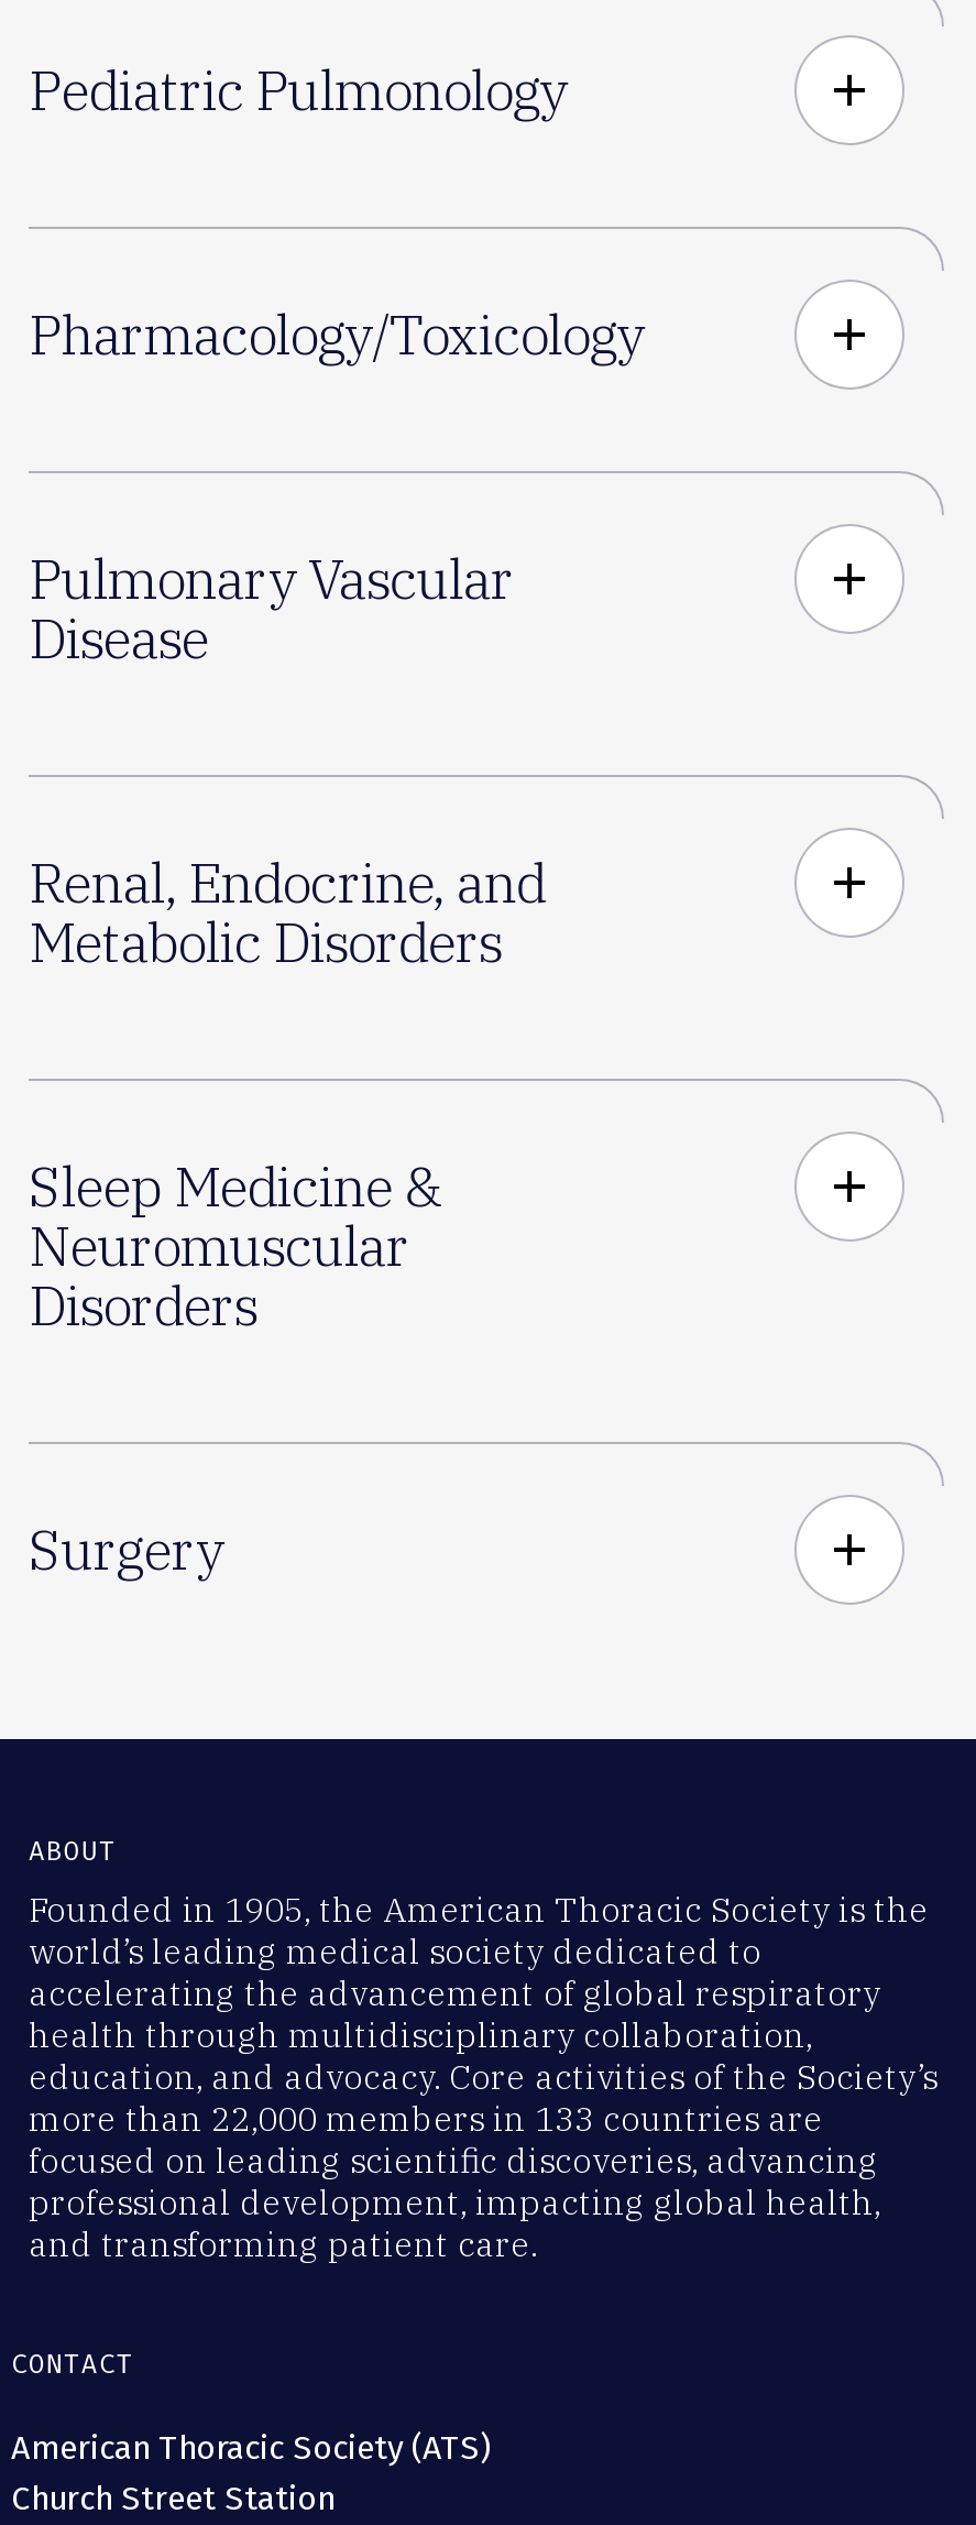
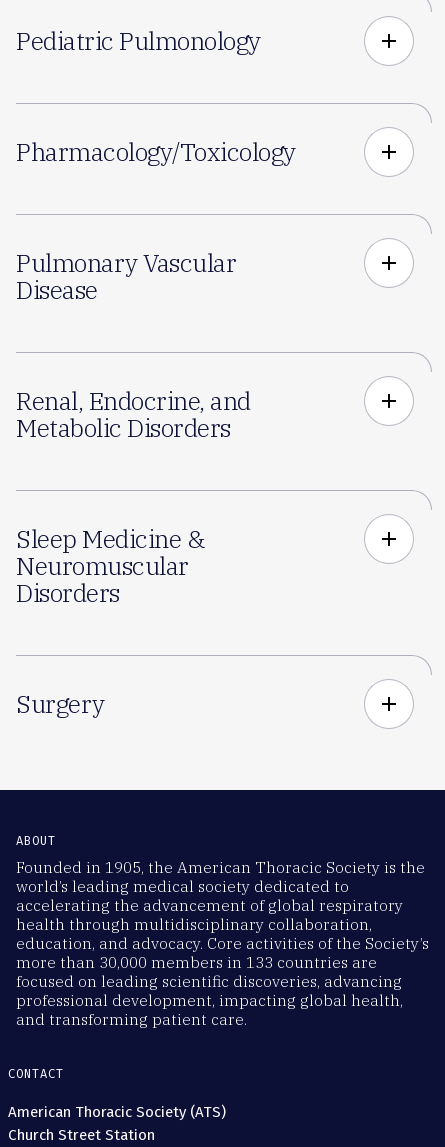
- more than 22,000 members in 133 countries are
+ more than 30,000 members in 133 countries are
